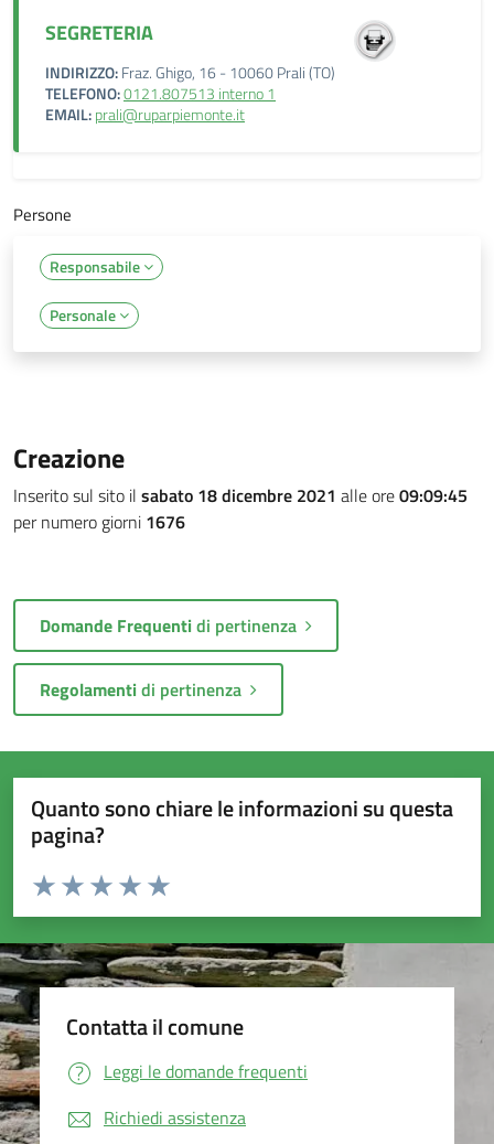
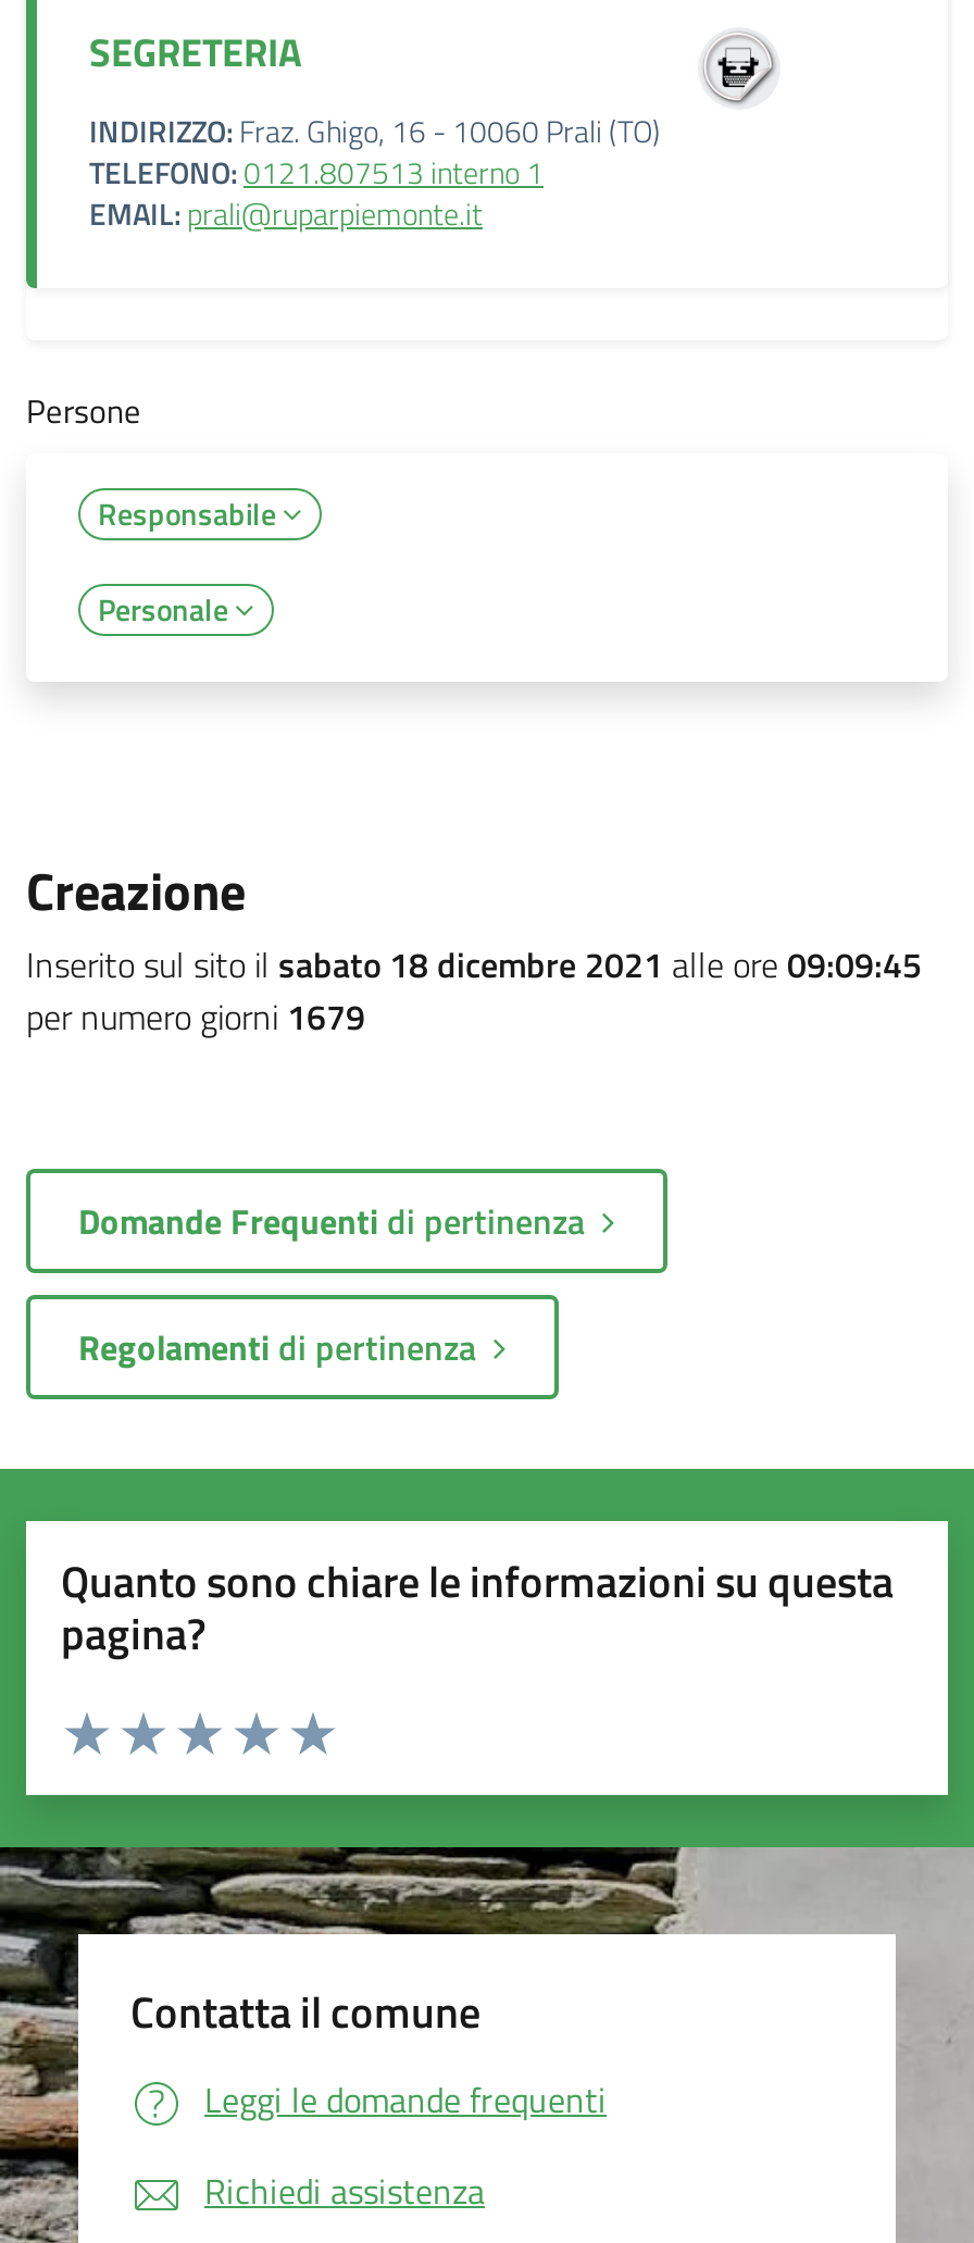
- per numero giorni 1676
+ per numero giorni 1679
